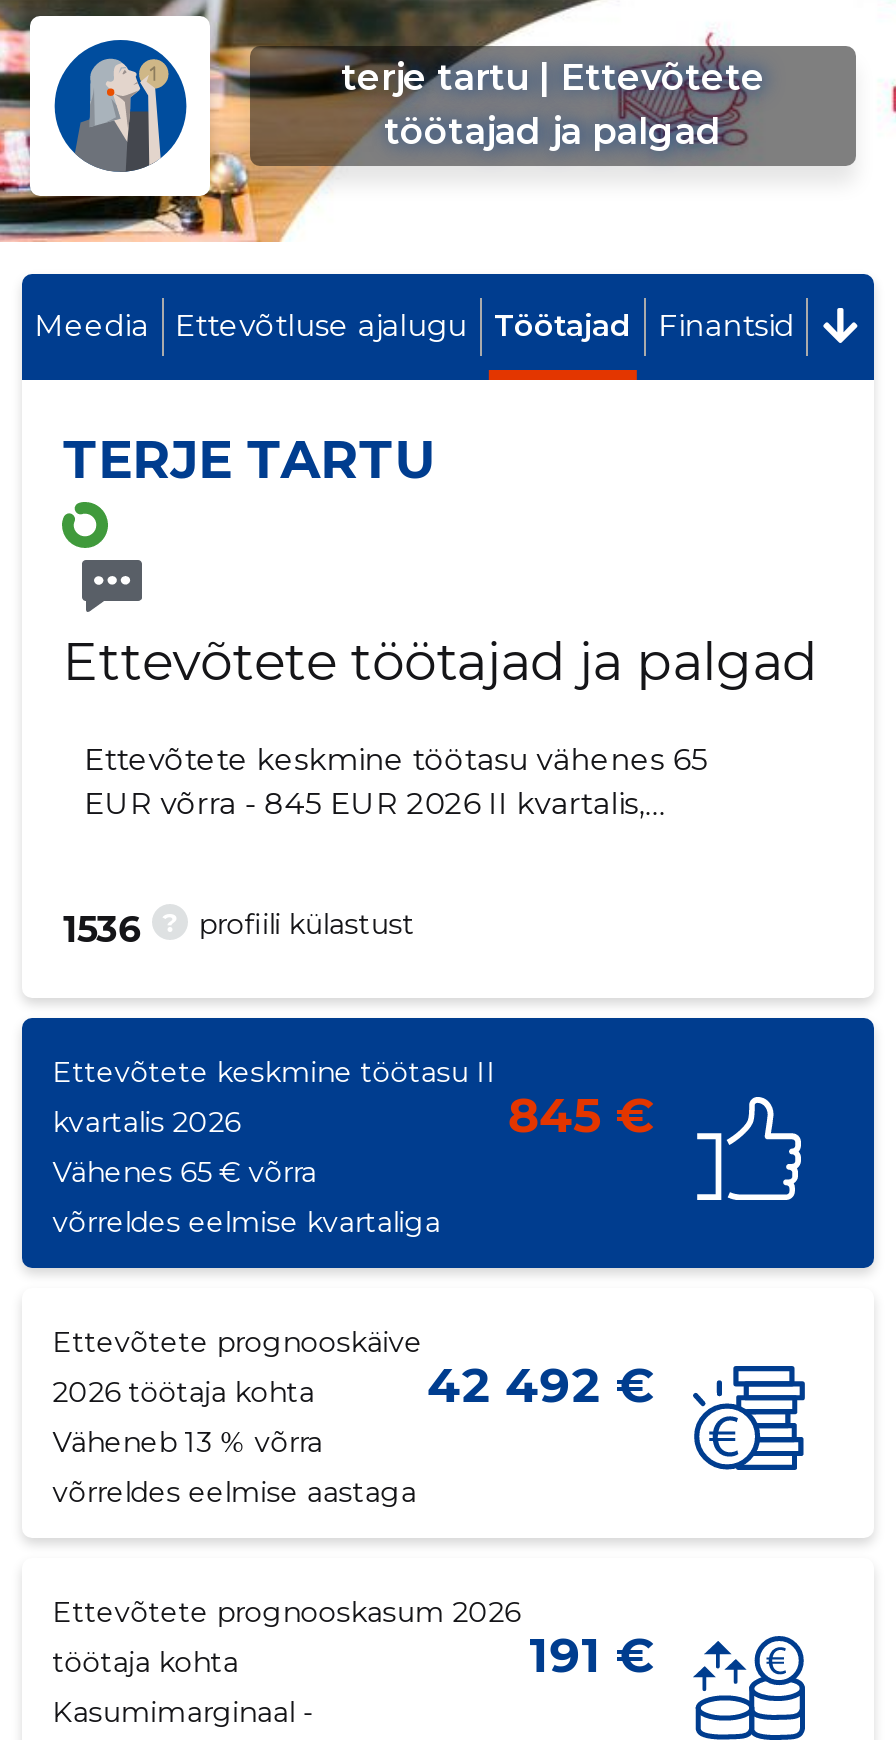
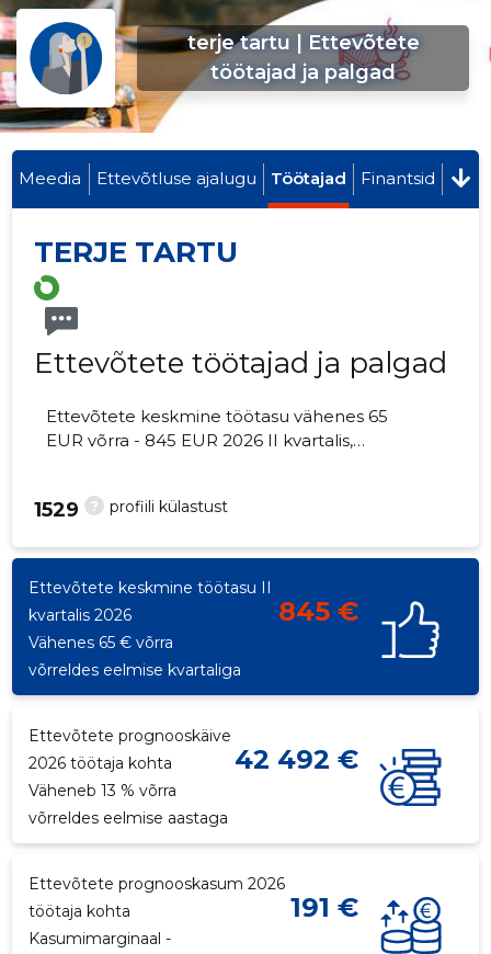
- 1536
+ 1529
